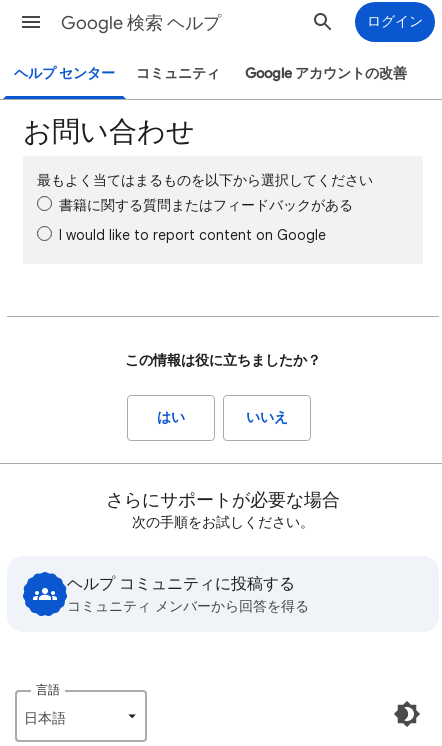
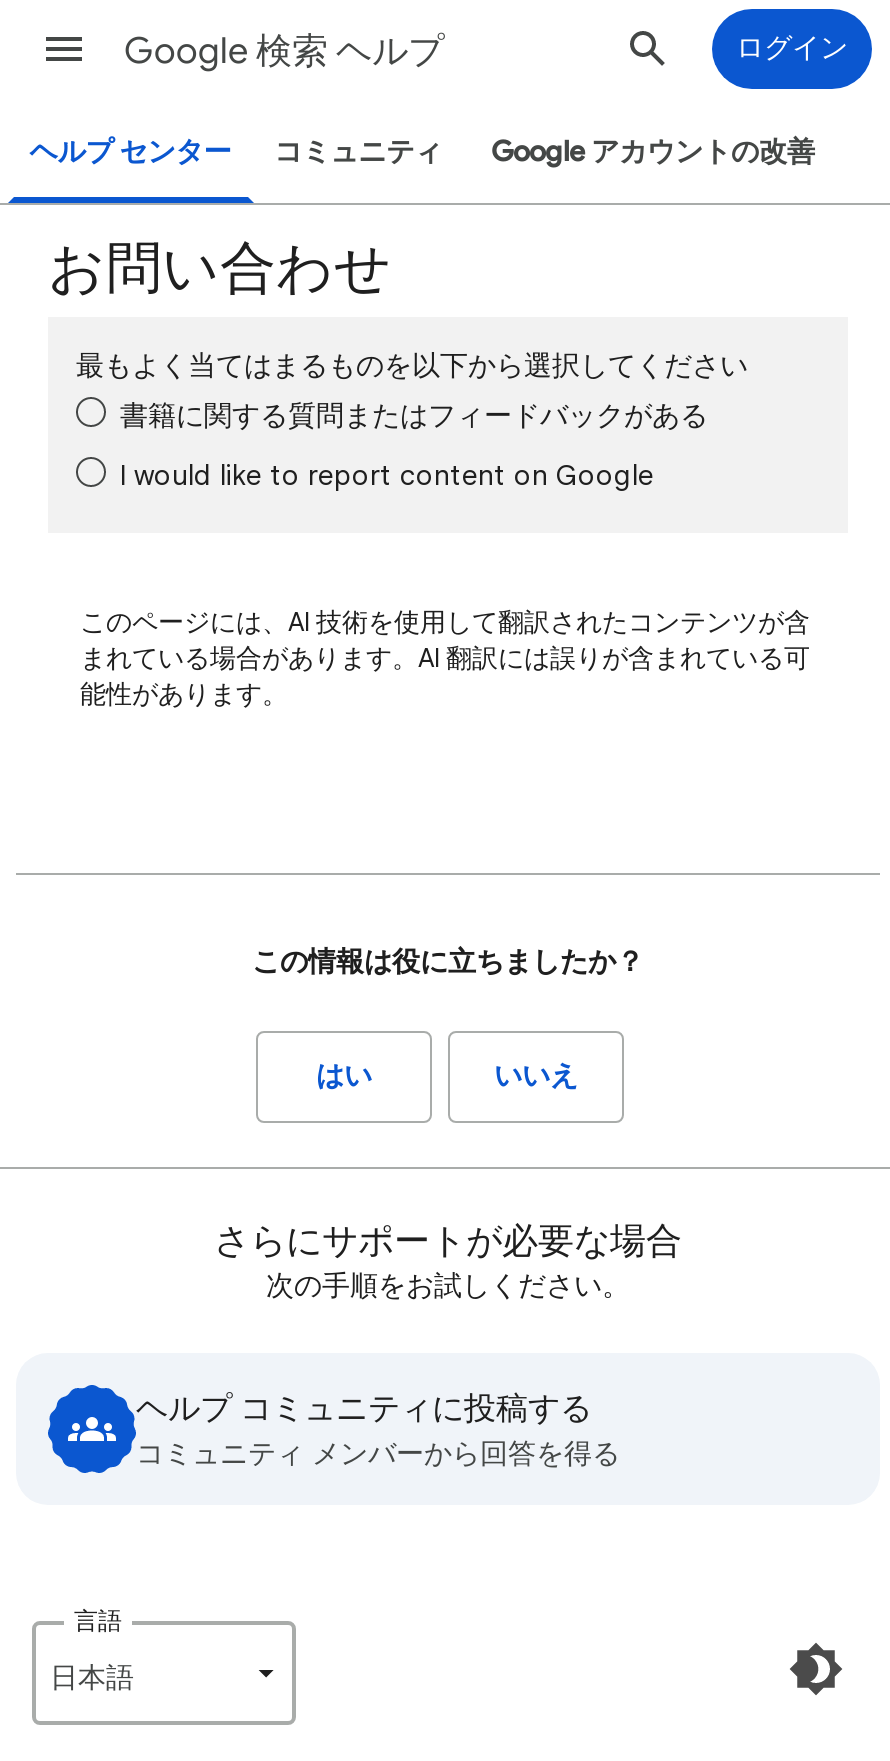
+ このページには、AI 技術を使用して翻訳されたコンテンツが含
+ まれている場合があります。AI 翻訳には誤りが含まれている可
+ 能性があります。
